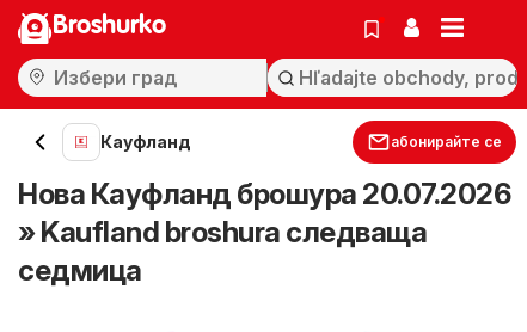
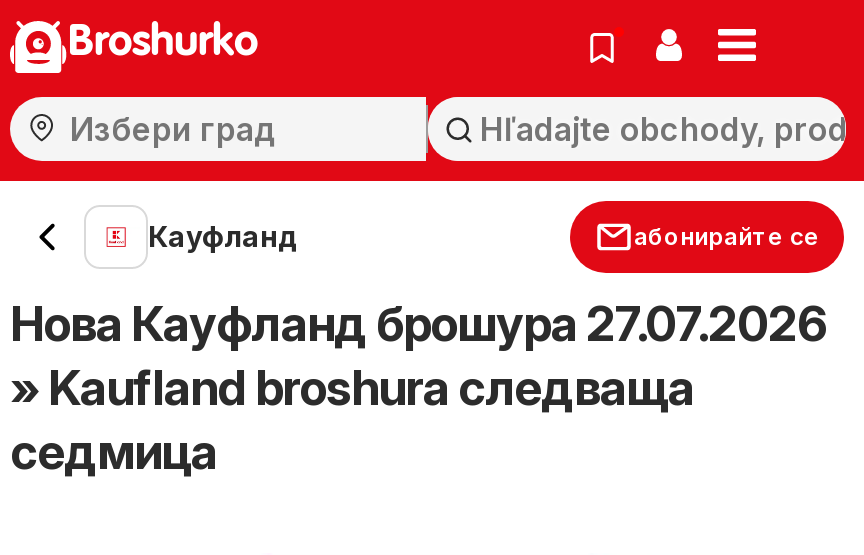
- Нова Кауфланд брошура 20.07.2026
+ Нова Кауфланд брошура 27.07.2026
